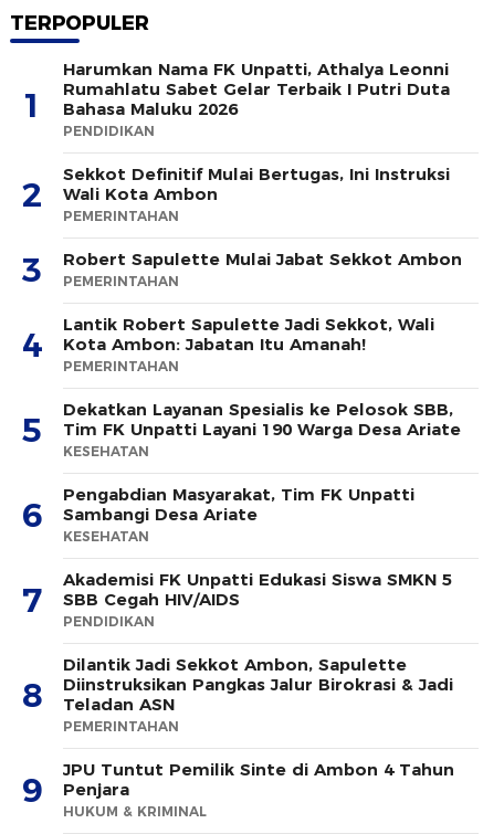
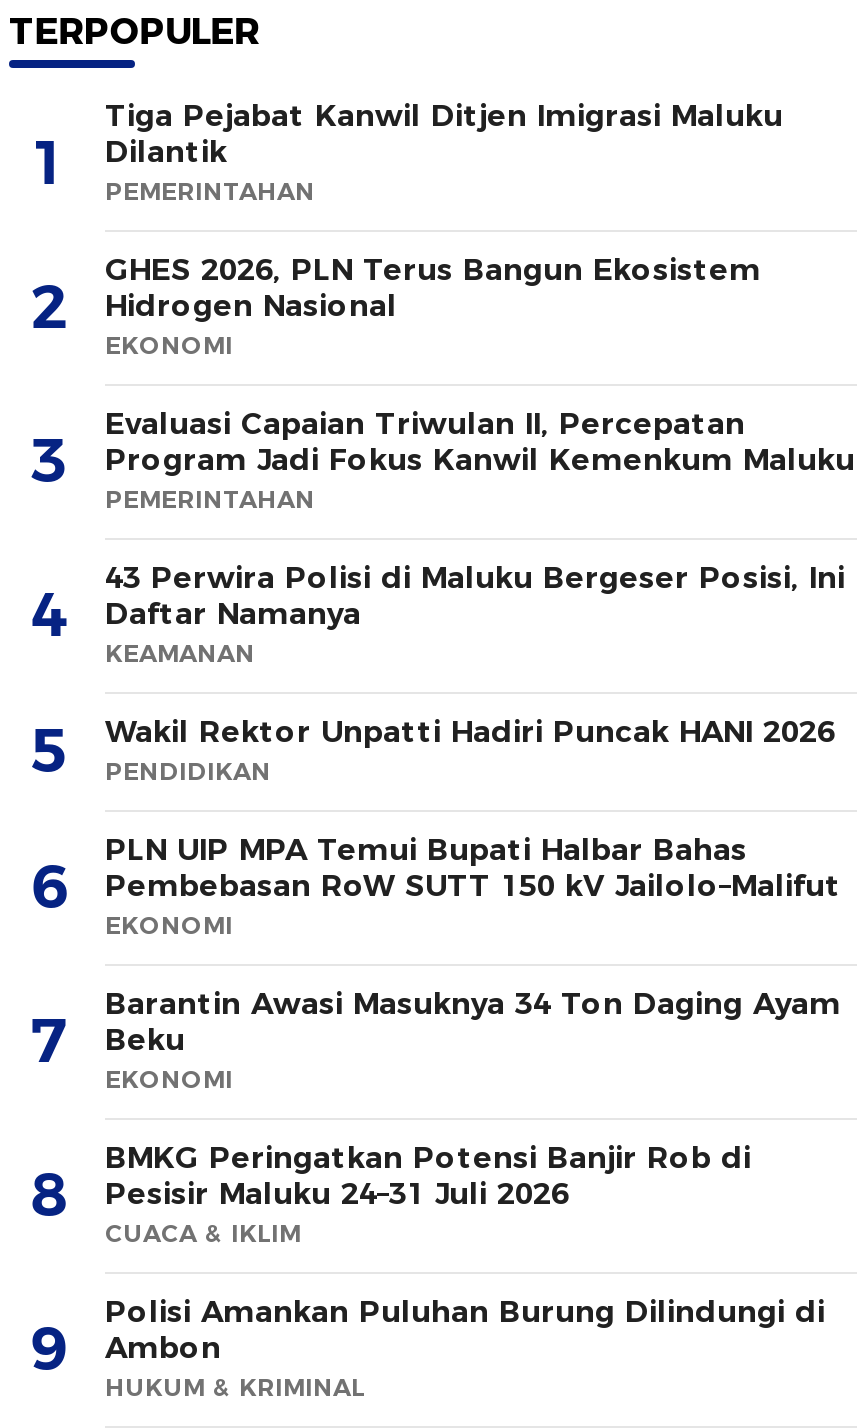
- Harumkan Nama FK Unpatti, Athalya Leonni
- Rumahlatu Sabet Gelar Terbaik I Putri Duta
- Bahasa Maluku 2026
- PENDIDIKAN
+ Tiga Pejabat Kanwil Ditjen Imigrasi Maluku
+ Dilantik
+ PEMERINTAHAN

- Sekkot Definitif Mulai Bertugas, Ini Instruksi
- Wali Kota Ambon
- PEMERINTAHAN
+ GHES 2026, PLN Terus Bangun Ekosistem
+ Hidrogen Nasional
+ EKONOMI

- Robert Sapulette Mulai Jabat Sekkot Ambon
+ Evaluasi Capaian Triwulan II, Percepatan
+ Program Jadi Fokus Kanwil Kemenkum Maluku

- Lantik Robert Sapulette Jadi Sekkot, Wali
- Kota Ambon: Jabatan Itu Amanah!
- PEMERINTAHAN
+ 43 Perwira Polisi di Maluku Bergeser Posisi, Ini
+ Daftar Namanya
+ KEAMANAN

- Dekatkan Layanan Spesialis ke Pelosok SBB,
- Tim FK Unpatti Layani 190 Warga Desa Ariate
- KESEHATAN
+ Wakil Rektor Unpatti Hadiri Puncak HANI 2026
+ PENDIDIKAN

- Pengabdian Masyarakat, Tim FK Unpatti
- Sambangi Desa Ariate
- KESEHATAN
+ PLN UIP MPA Temui Bupati Halbar Bahas
+ Pembebasan RoW SUTT 150 kV Jailolo–Malifut
+ EKONOMI

- Akademisi FK Unpatti Edukasi Siswa SMKN 5
- SBB Cegah HIV/AIDS
- PENDIDIKAN
+ Barantin Awasi Masuknya 34 Ton Daging Ayam
+ Beku
+ EKONOMI

- Dilantik Jadi Sekkot Ambon, Sapulette
- Diinstruksikan Pangkas Jalur Birokrasi & Jadi
- Teladan ASN
- PEMERINTAHAN
+ BMKG Peringatkan Potensi Banjir Rob di
+ Pesisir Maluku 24–31 Juli 2026
+ CUACA & IKLIM

- JPU Tuntut Pemilik Sinte di Ambon 4 Tahun
- Penjara
+ Polisi Amankan Puluhan Burung Dilindungi di
+ Ambon
